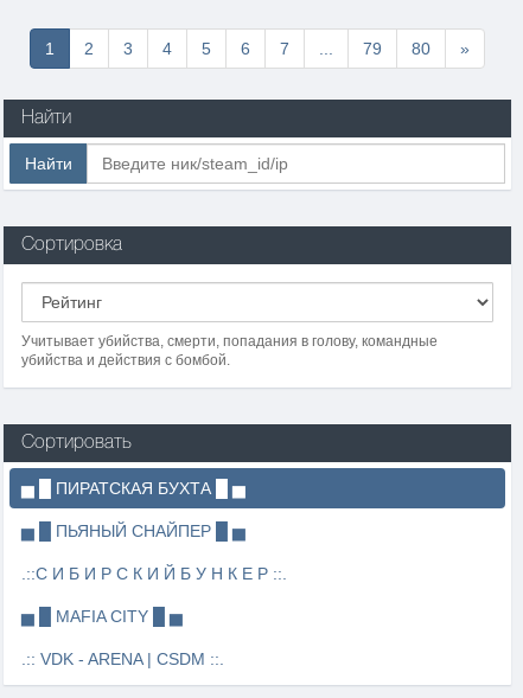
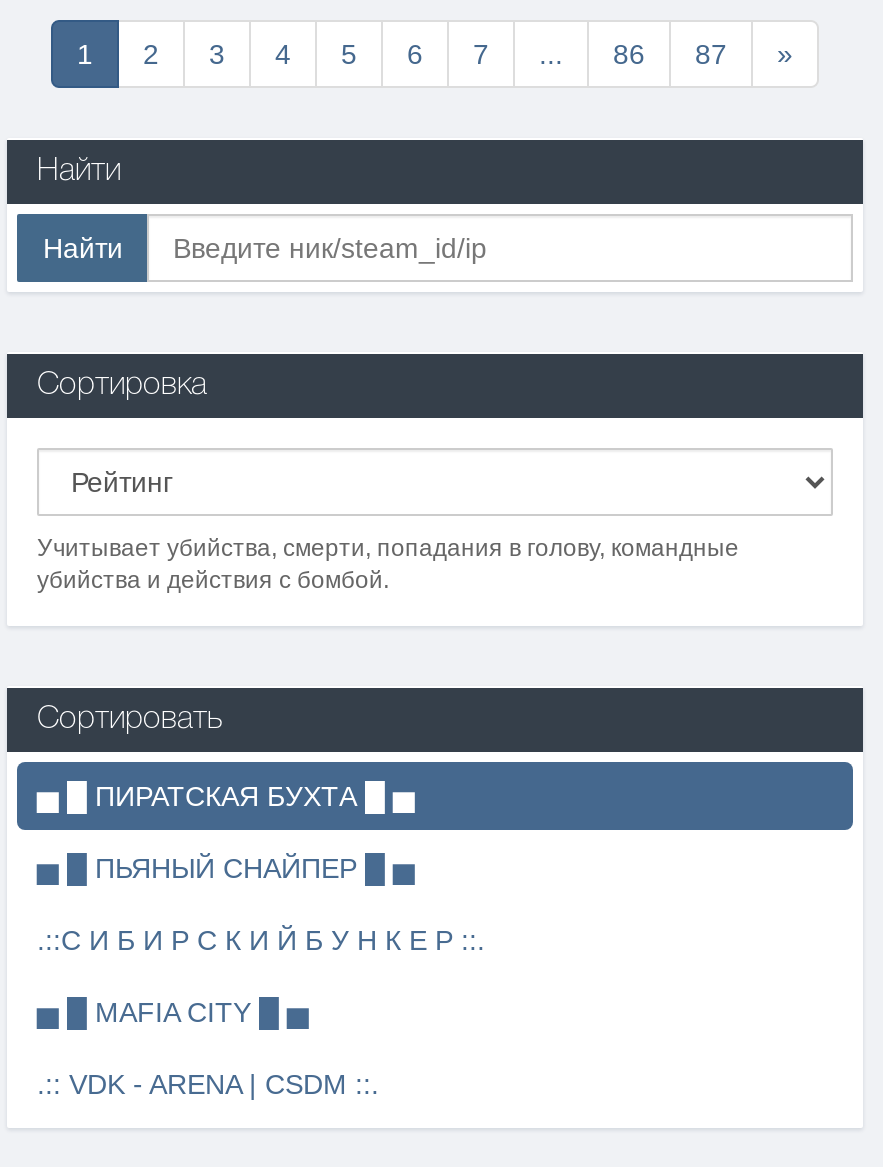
- 79
+ 86

- 80
+ 87
